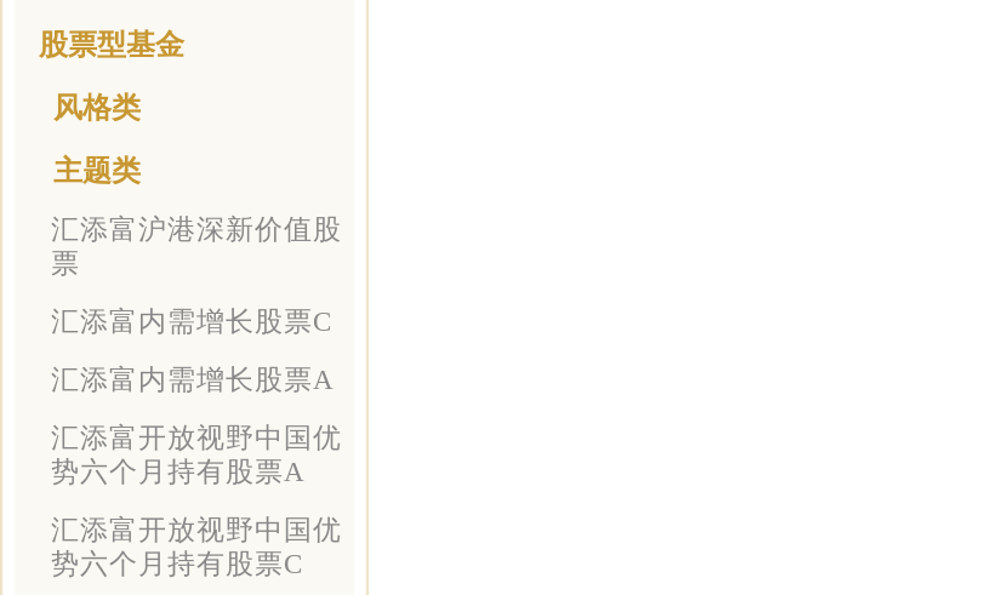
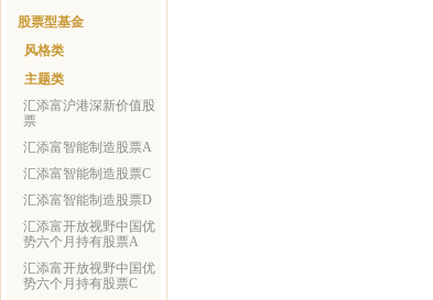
- 汇添富内需增长股票C
- 汇添富内需增长股票A
+ 汇添富智能制造股票A
+ 汇添富智能制造股票C
+ 汇添富智能制造股票D
